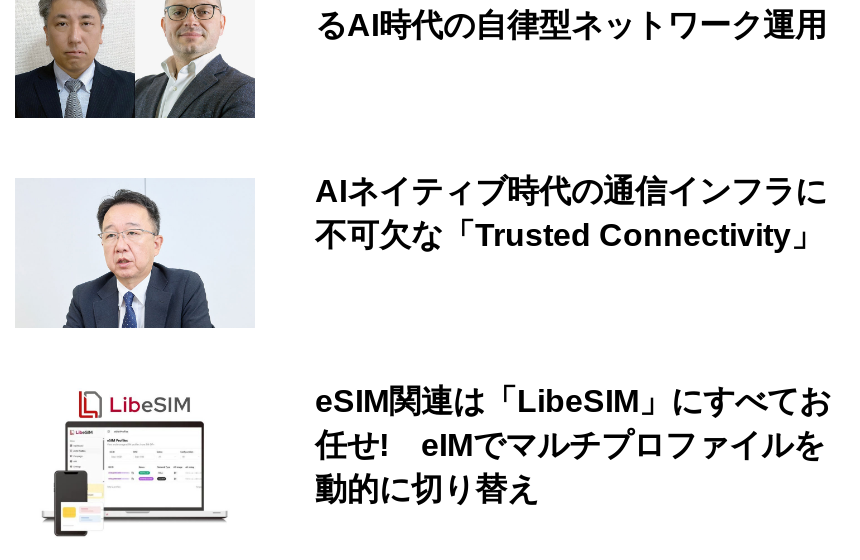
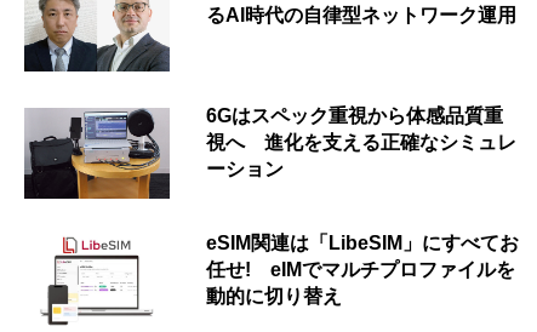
- [image]
- AIネイティブ時代の通信インフラに
- 不可欠な「Trusted Connectivity」
+ [image]
+ 6Gはスペック重視から体感品質重
+ 視へ 進化を支える正確なシミュレ
+ ーション
